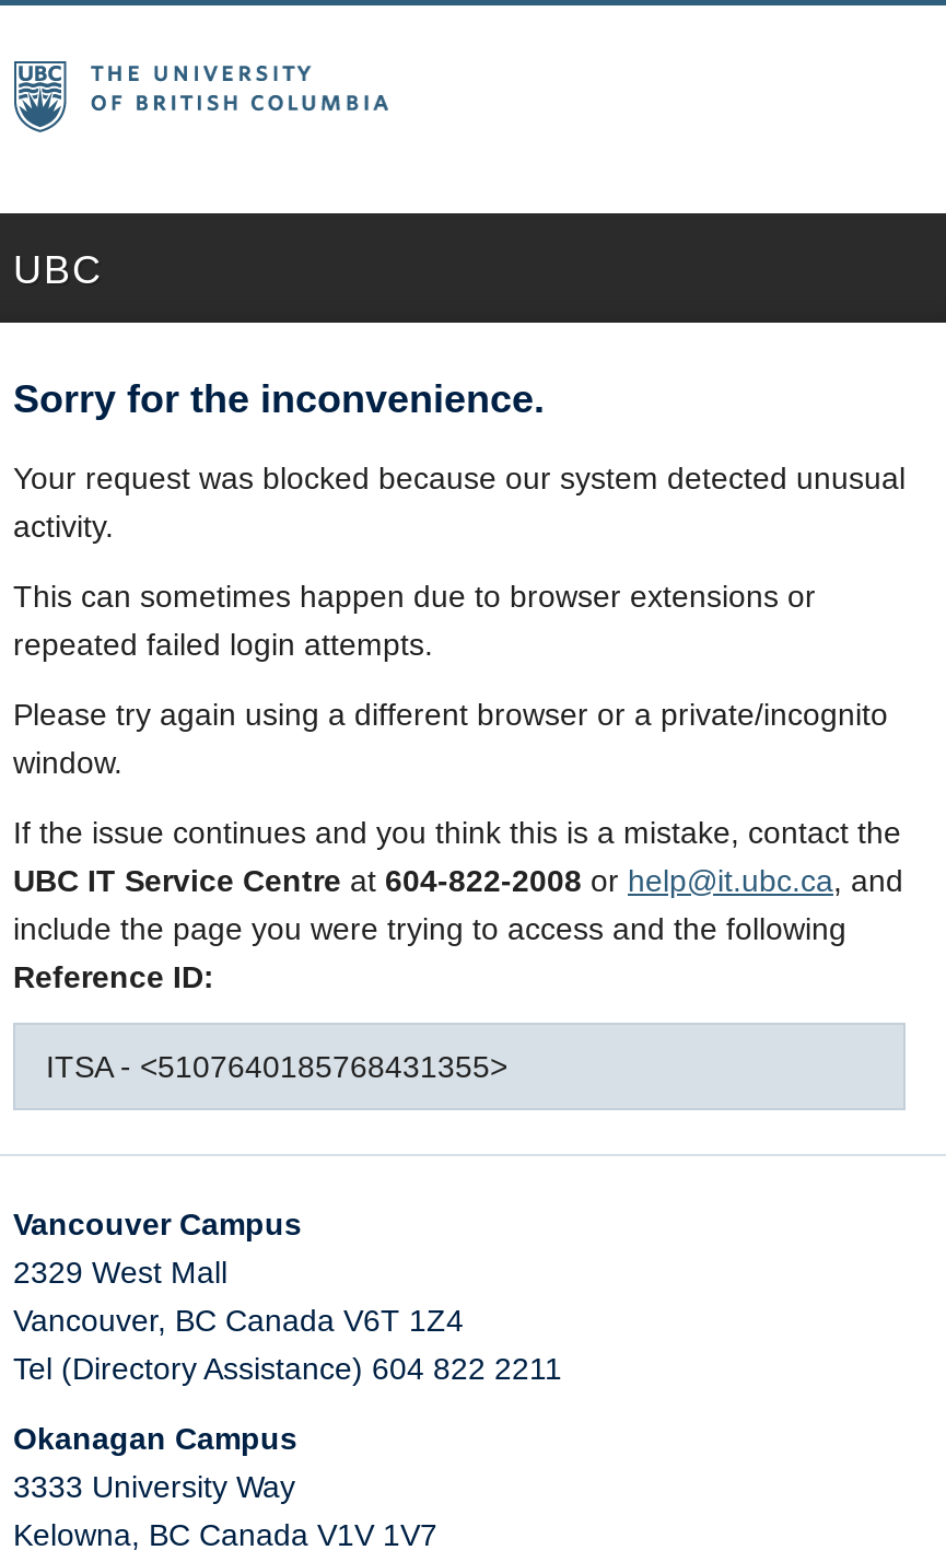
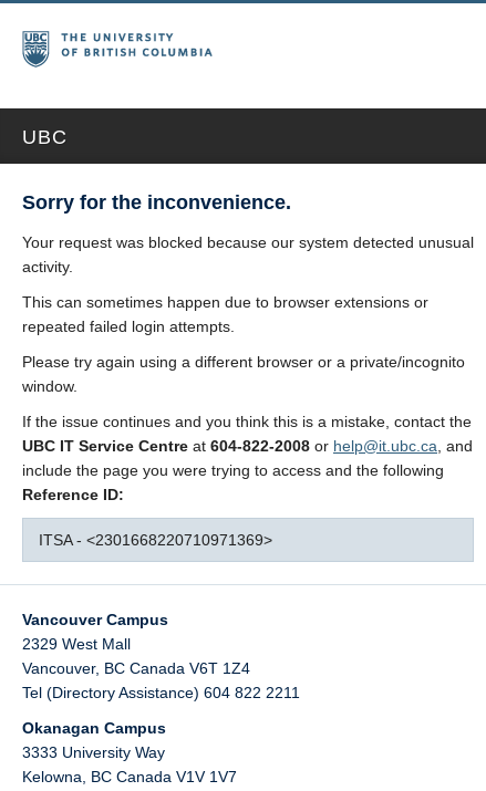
- ITSA - <5107640185768431355>
+ ITSA - <2301668220710971369>
